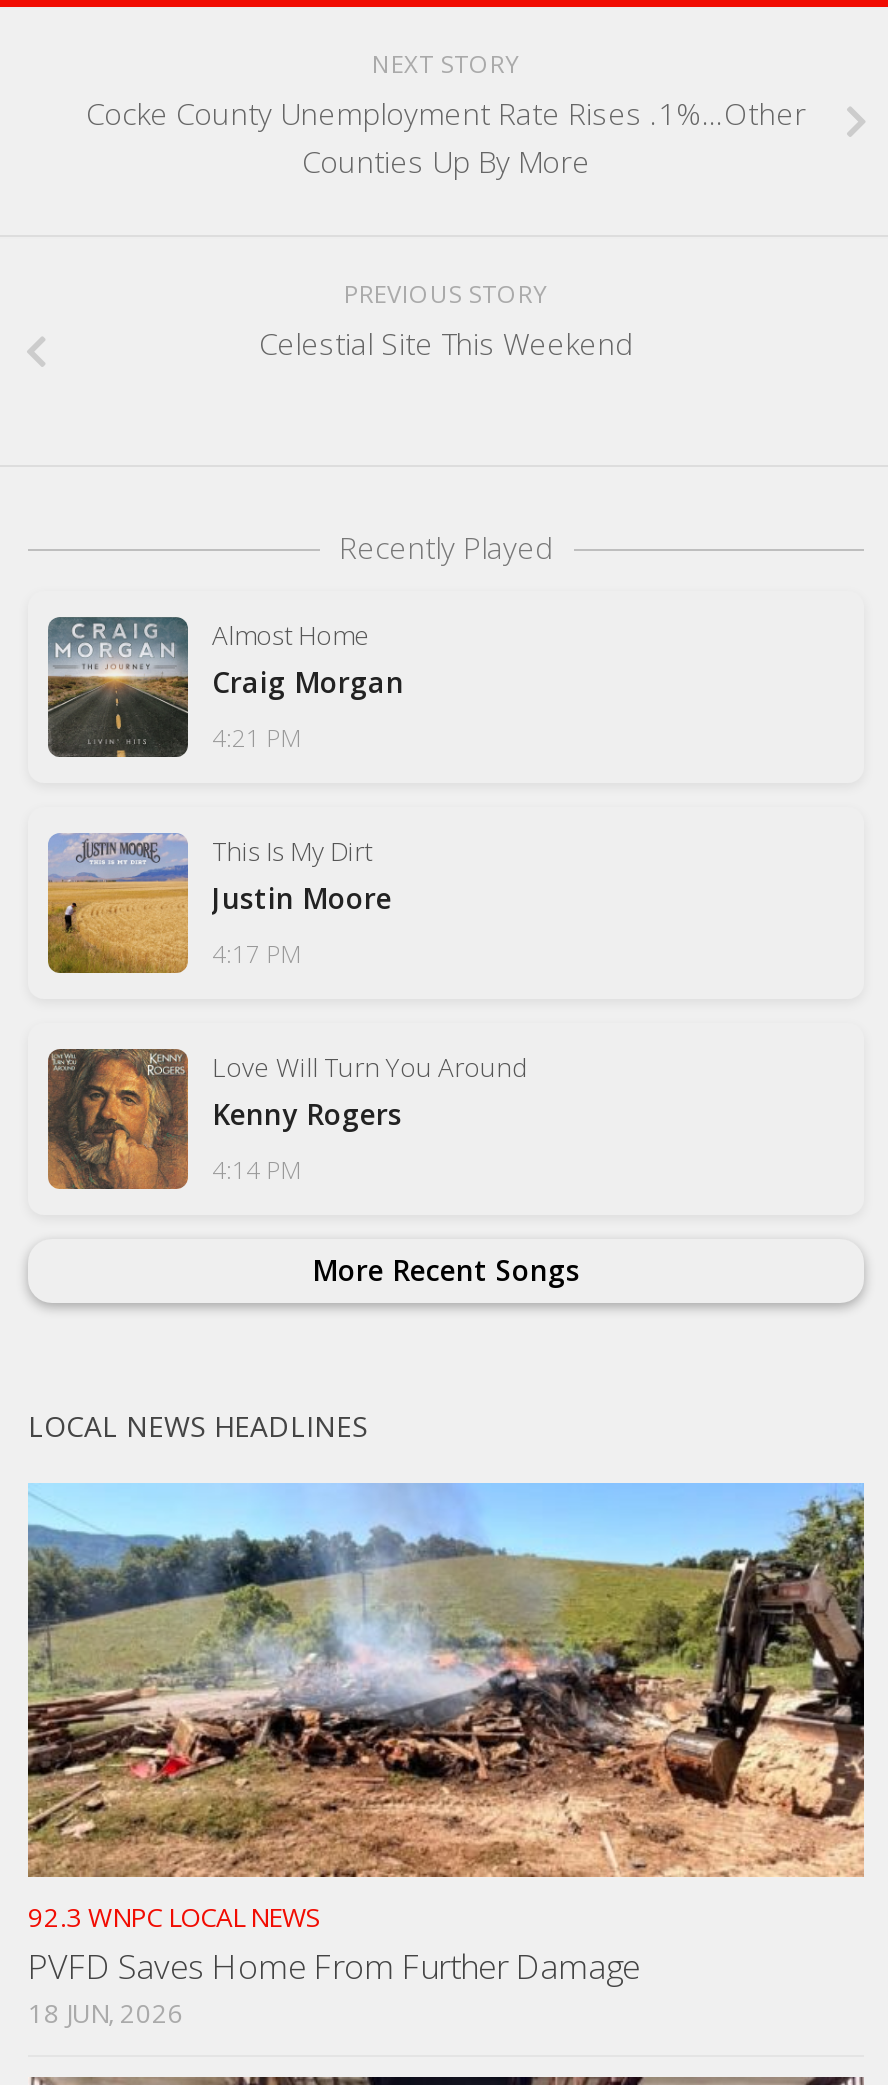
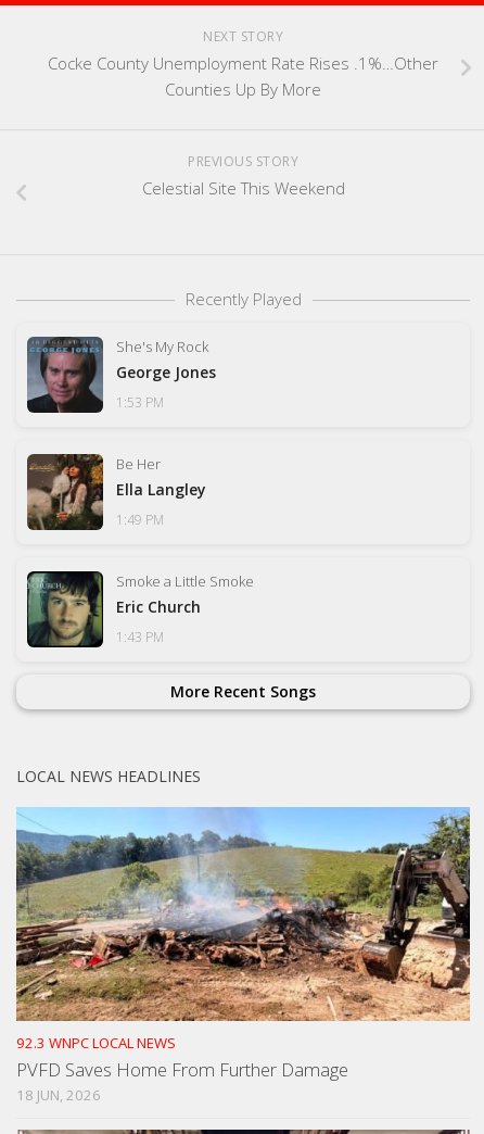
- [image]
- Almost Home
- Craig Morgan
+ [image]
+ She's My Rock
+ George Jones

- 4:21 PM
+ 1:53 PM

- [image]
- This Is My Dirt
- Justin Moore
+ [image]
+ Be Her
+ Ella Langley

- 4:17 PM
+ 1:49 PM

- [image]
- Love Will Turn You Around
- Kenny Rogers
+ [image]
+ Smoke a Little Smoke
+ Eric Church

- 4:14 PM
+ 1:43 PM
